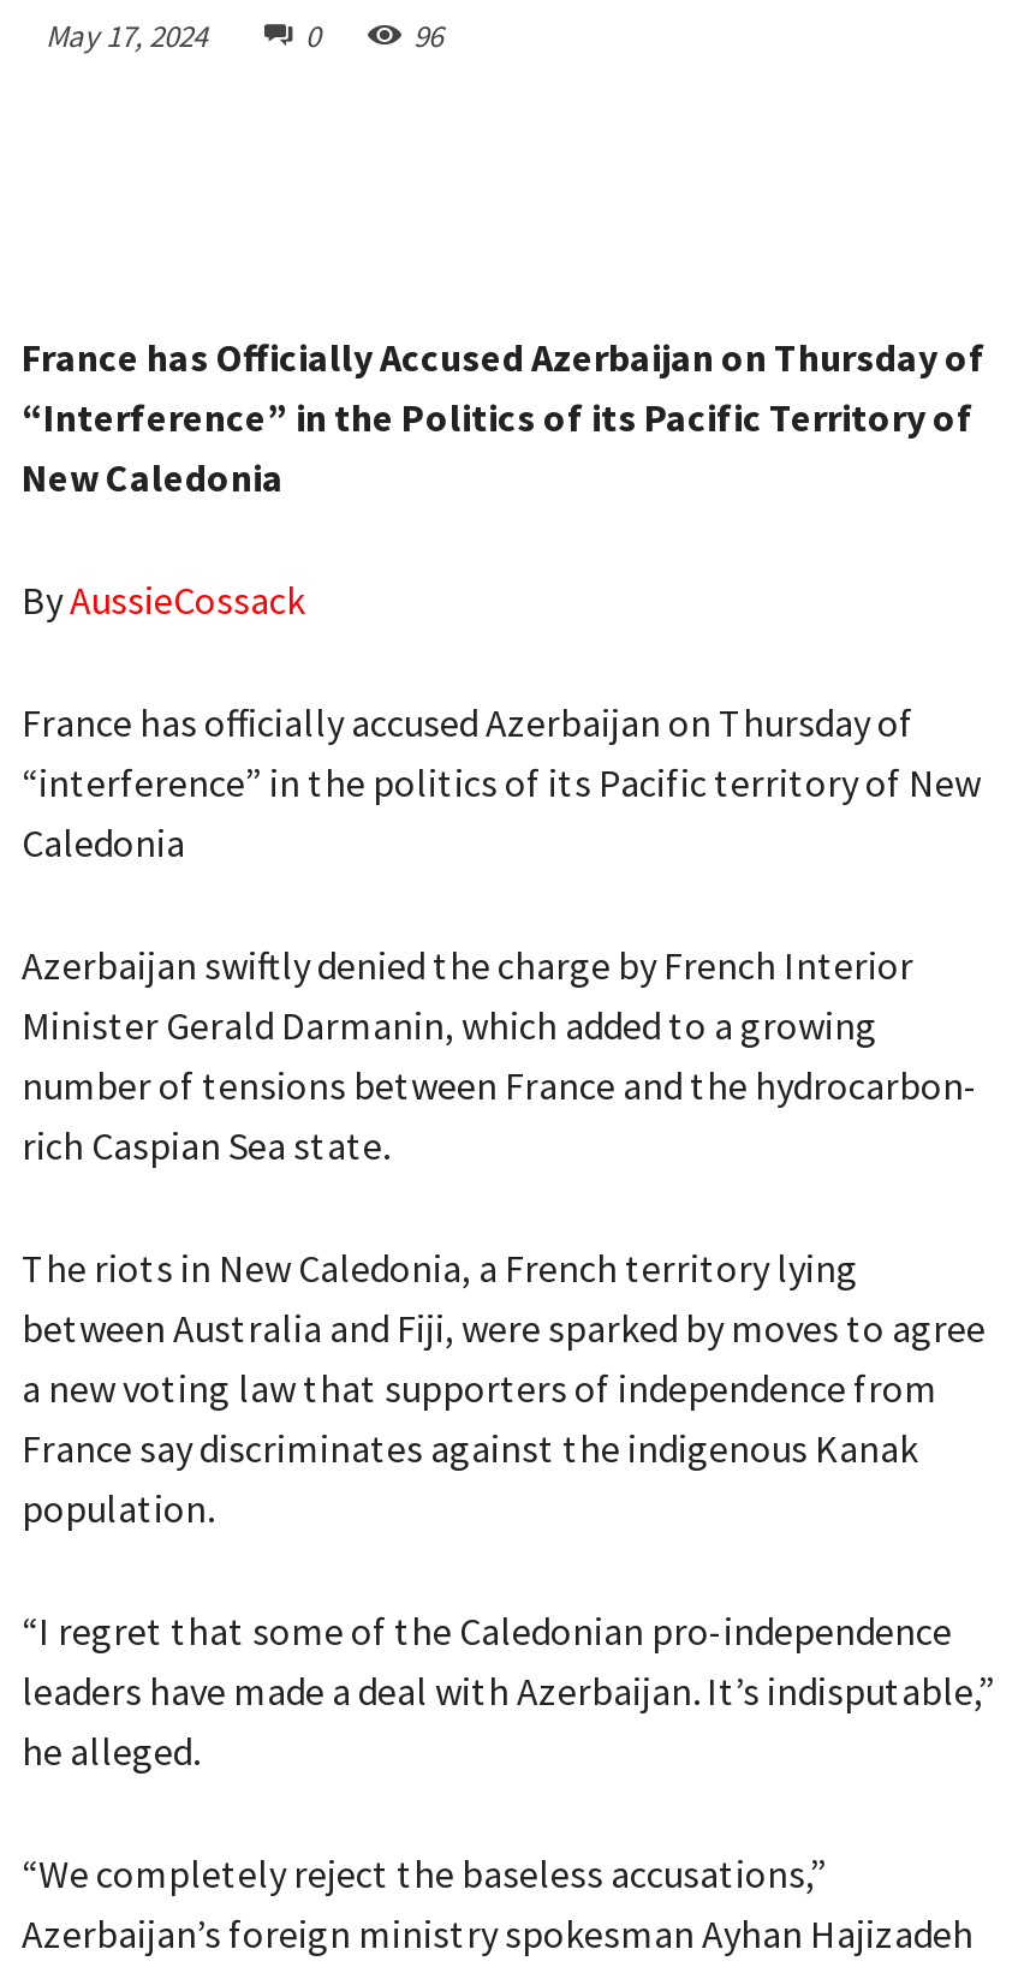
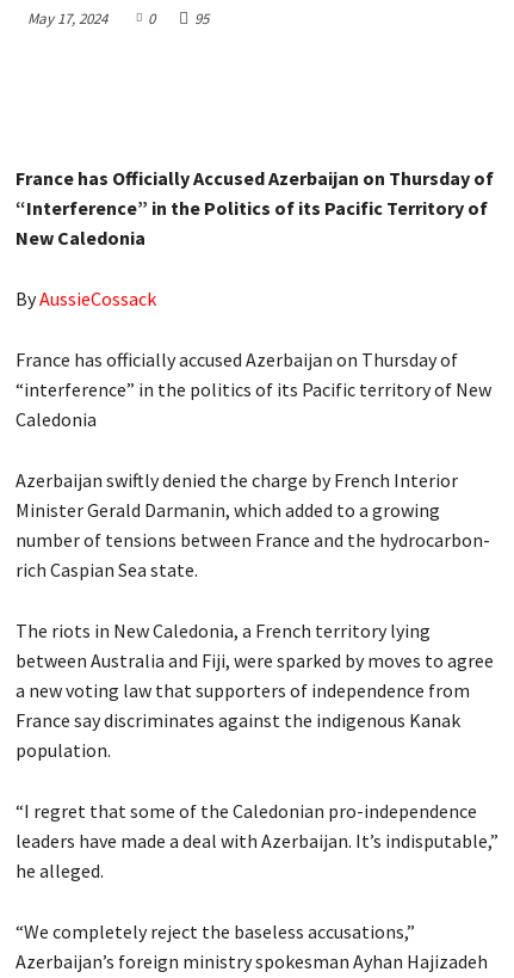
- 96
+ 95
